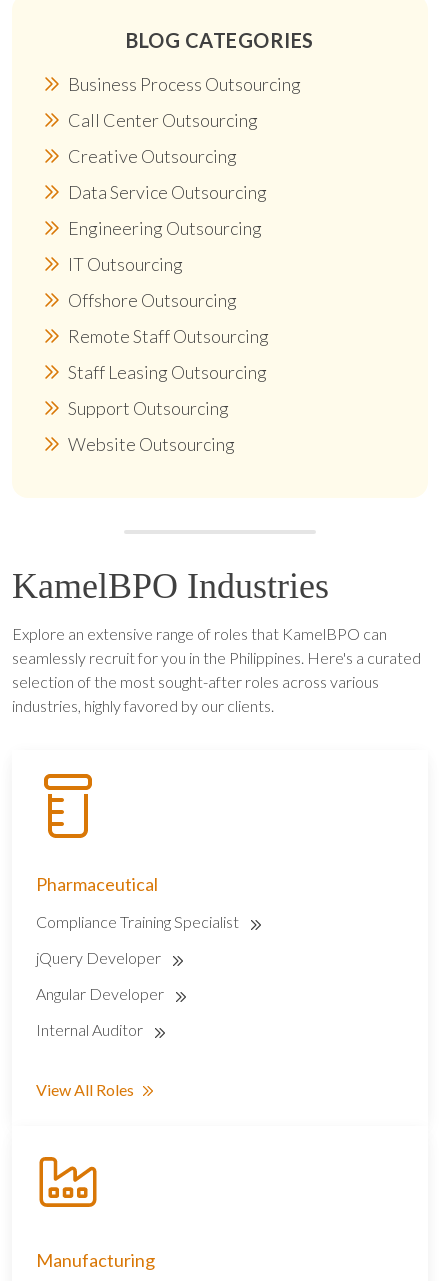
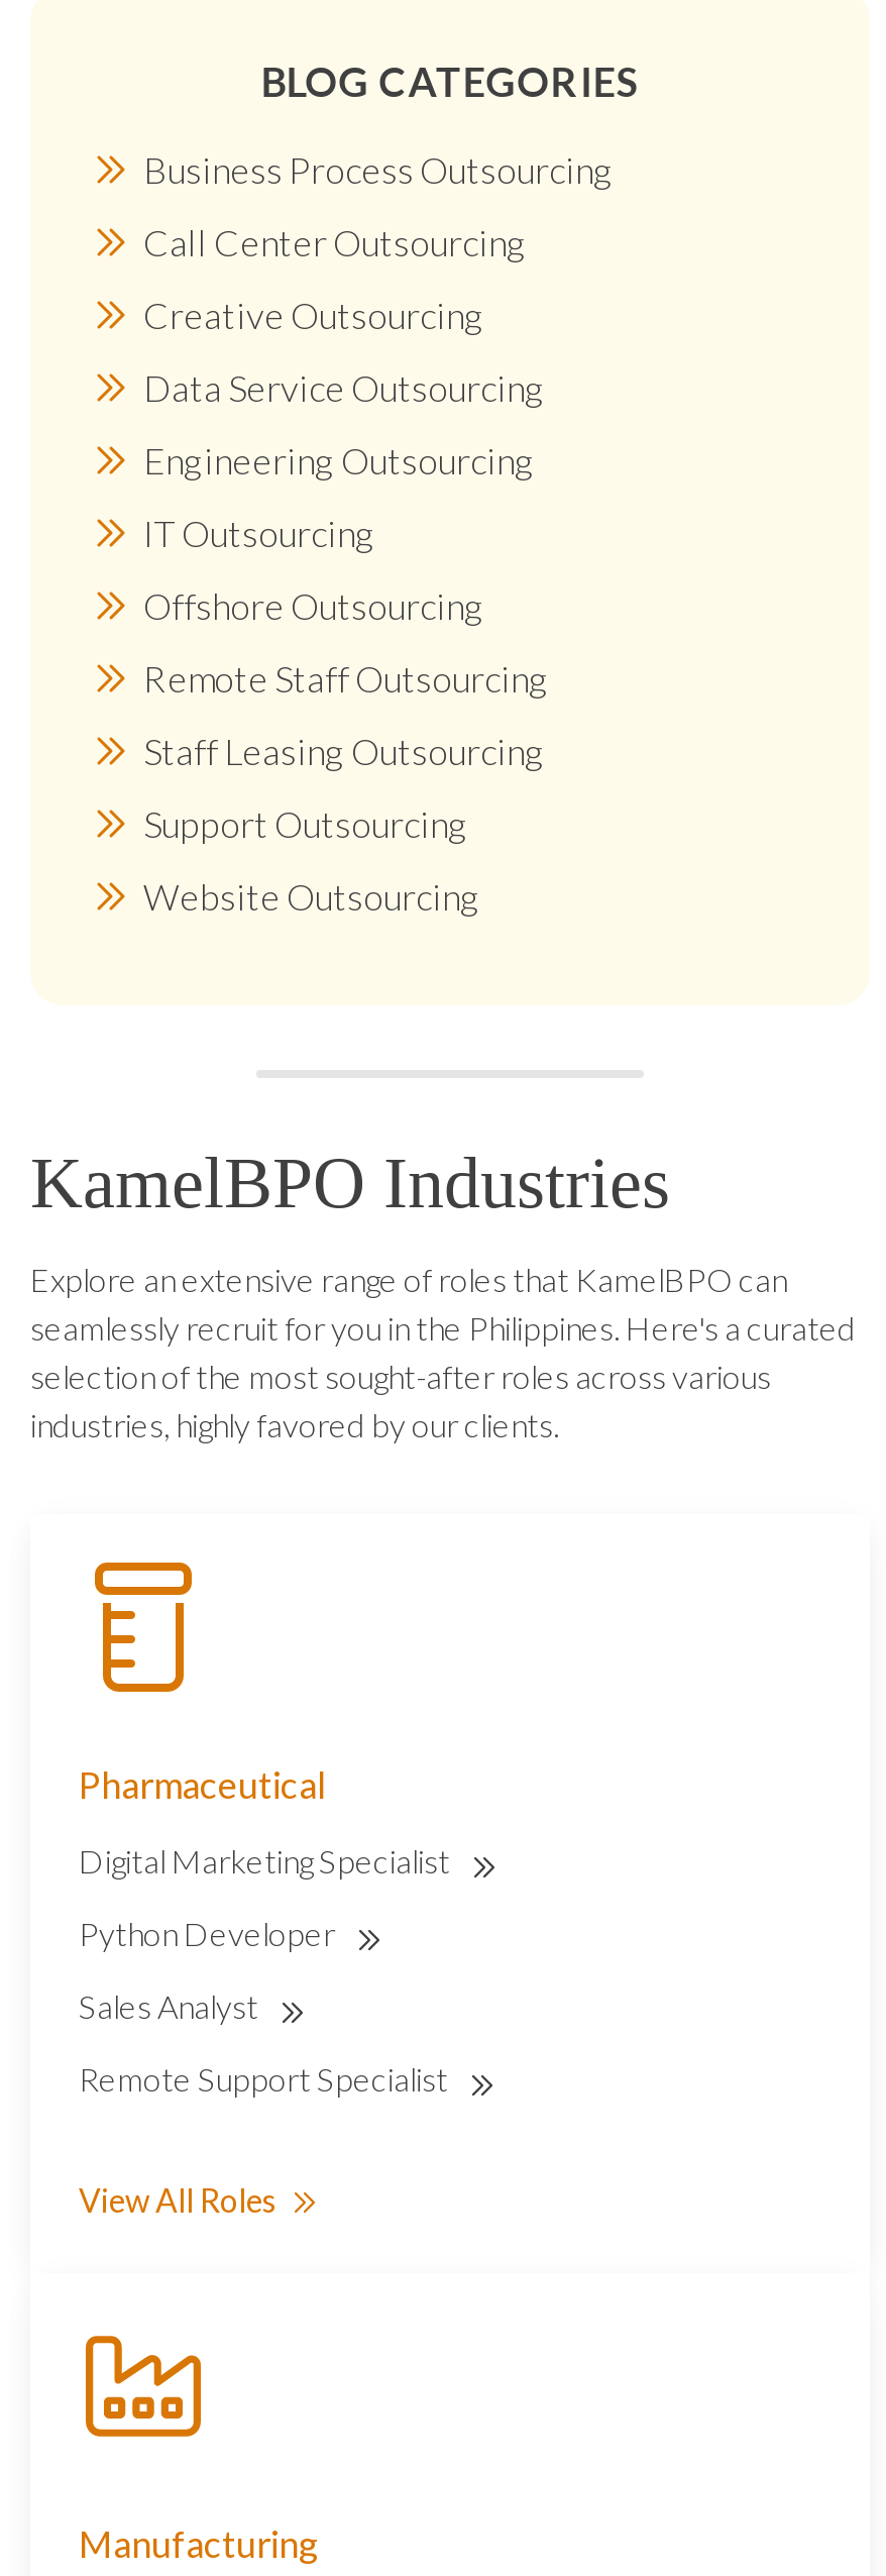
- Compliance Training Specialist
+ Digital Marketing Specialist

- jQuery Developer
+ Python Developer

- Angular Developer
+ Sales Analyst

- Internal Auditor
+ Remote Support Specialist
